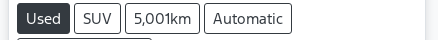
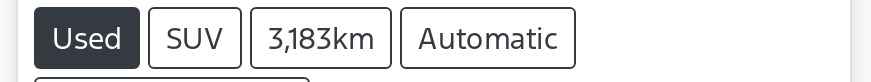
- Used SUV 5,001km Automatic
+ Used SUV 3,183km Automatic
